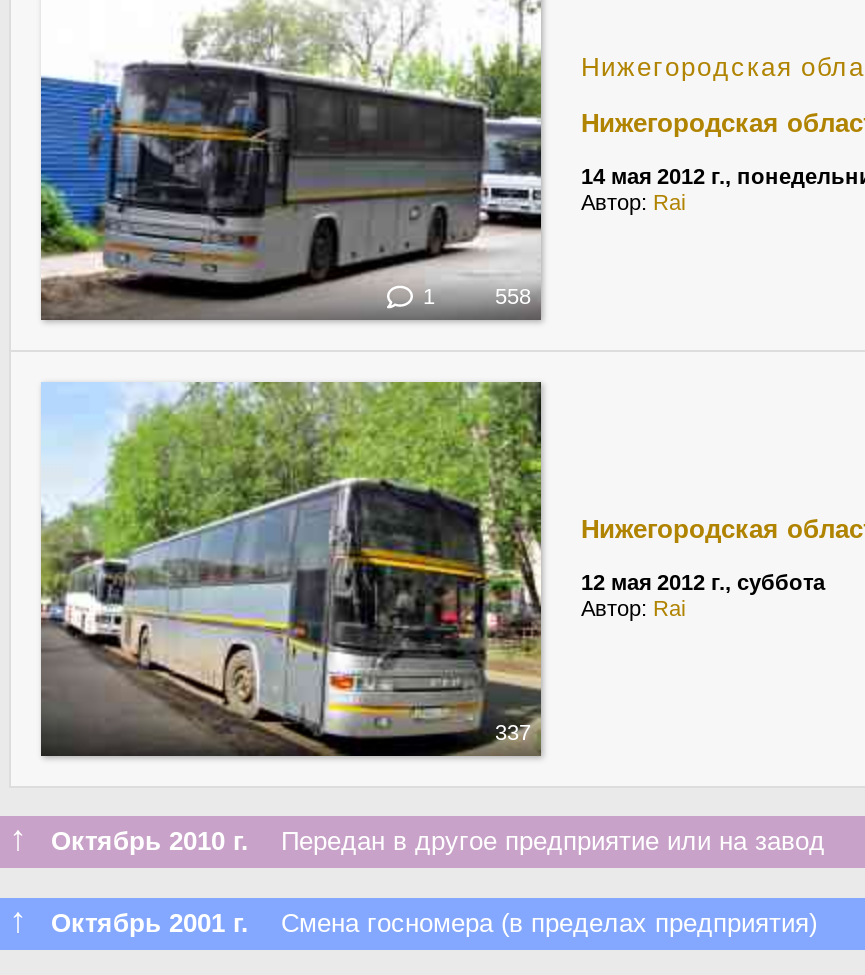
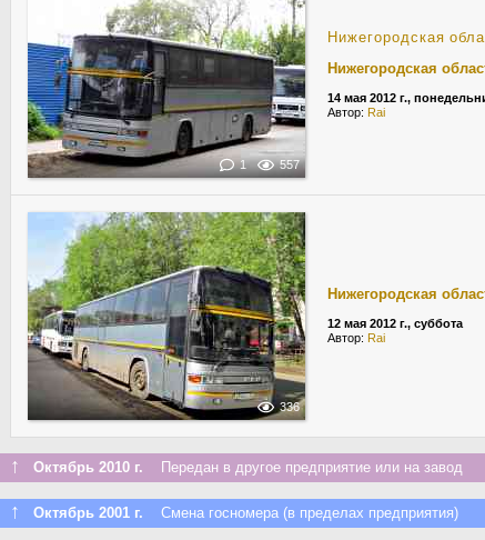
- 558
+ 557

- 337
+ 336
